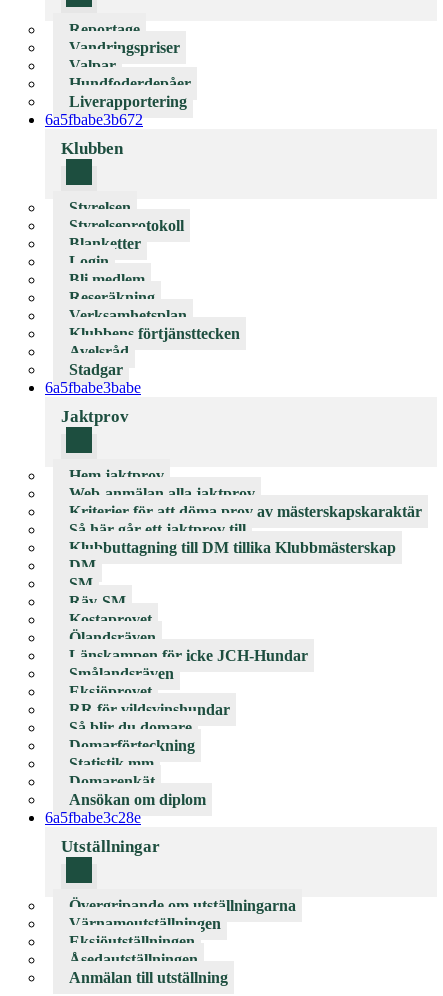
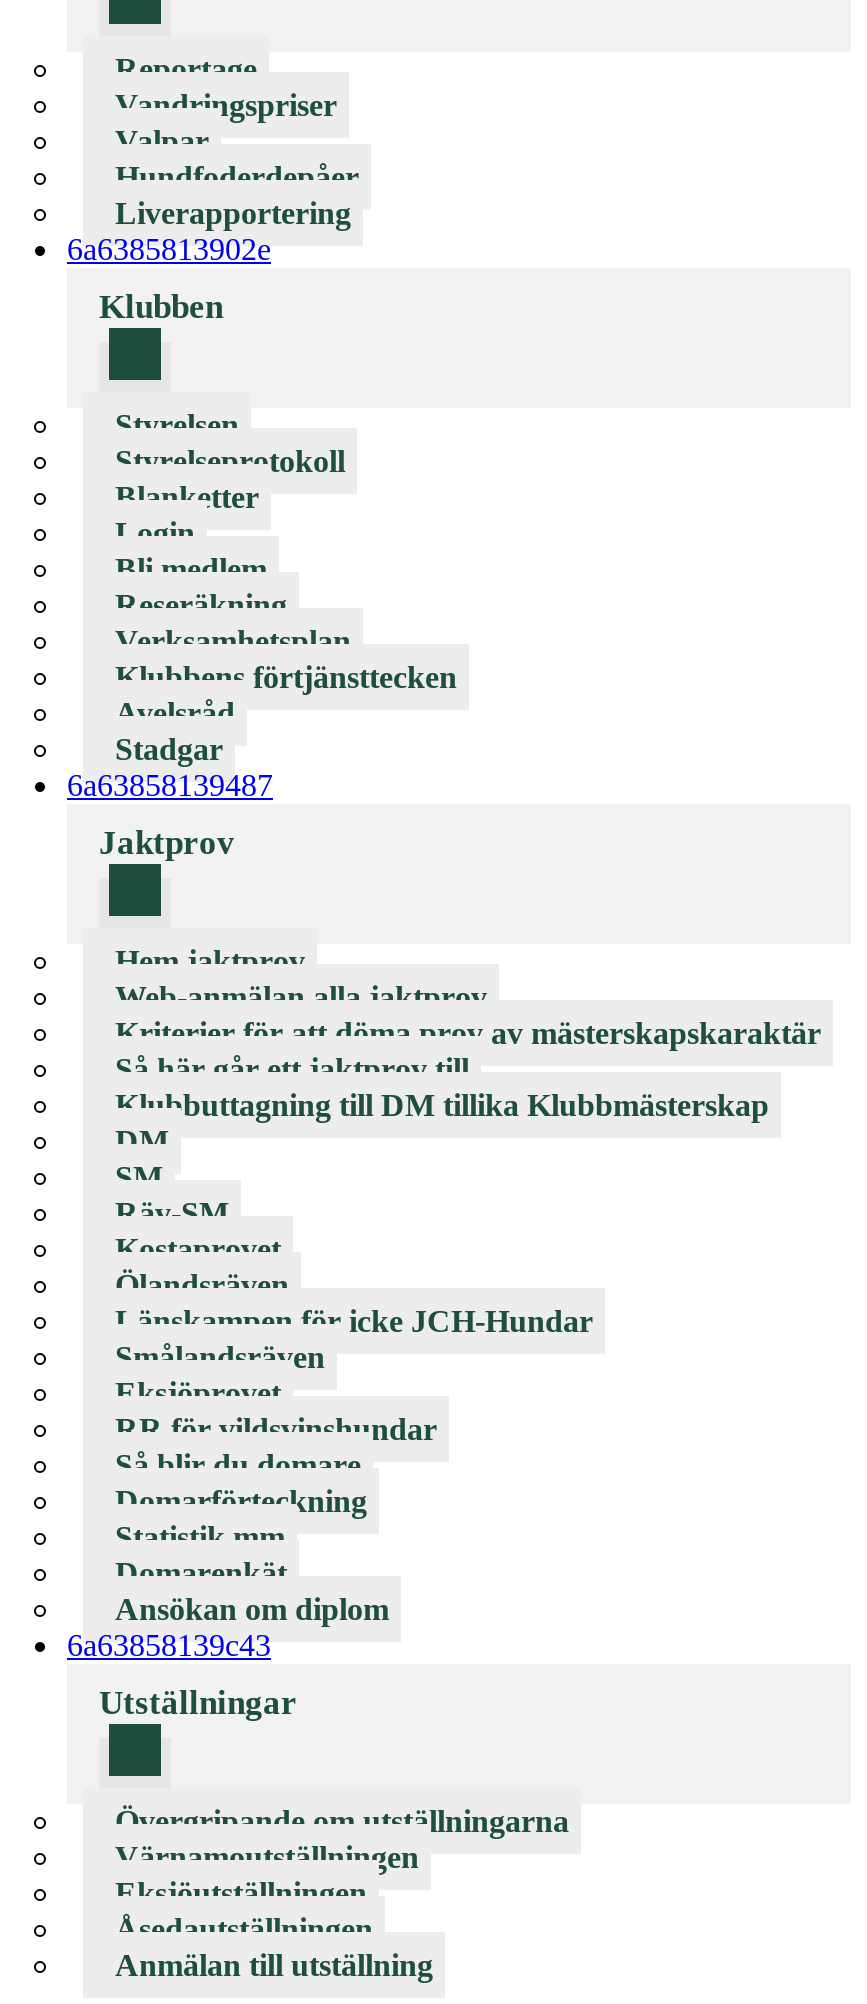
- 6a5fbabe3b672
+ 6a6385813902e

- 6a5fbabe3babe
+ 6a63858139487

- 6a5fbabe3c28e
+ 6a63858139c43
